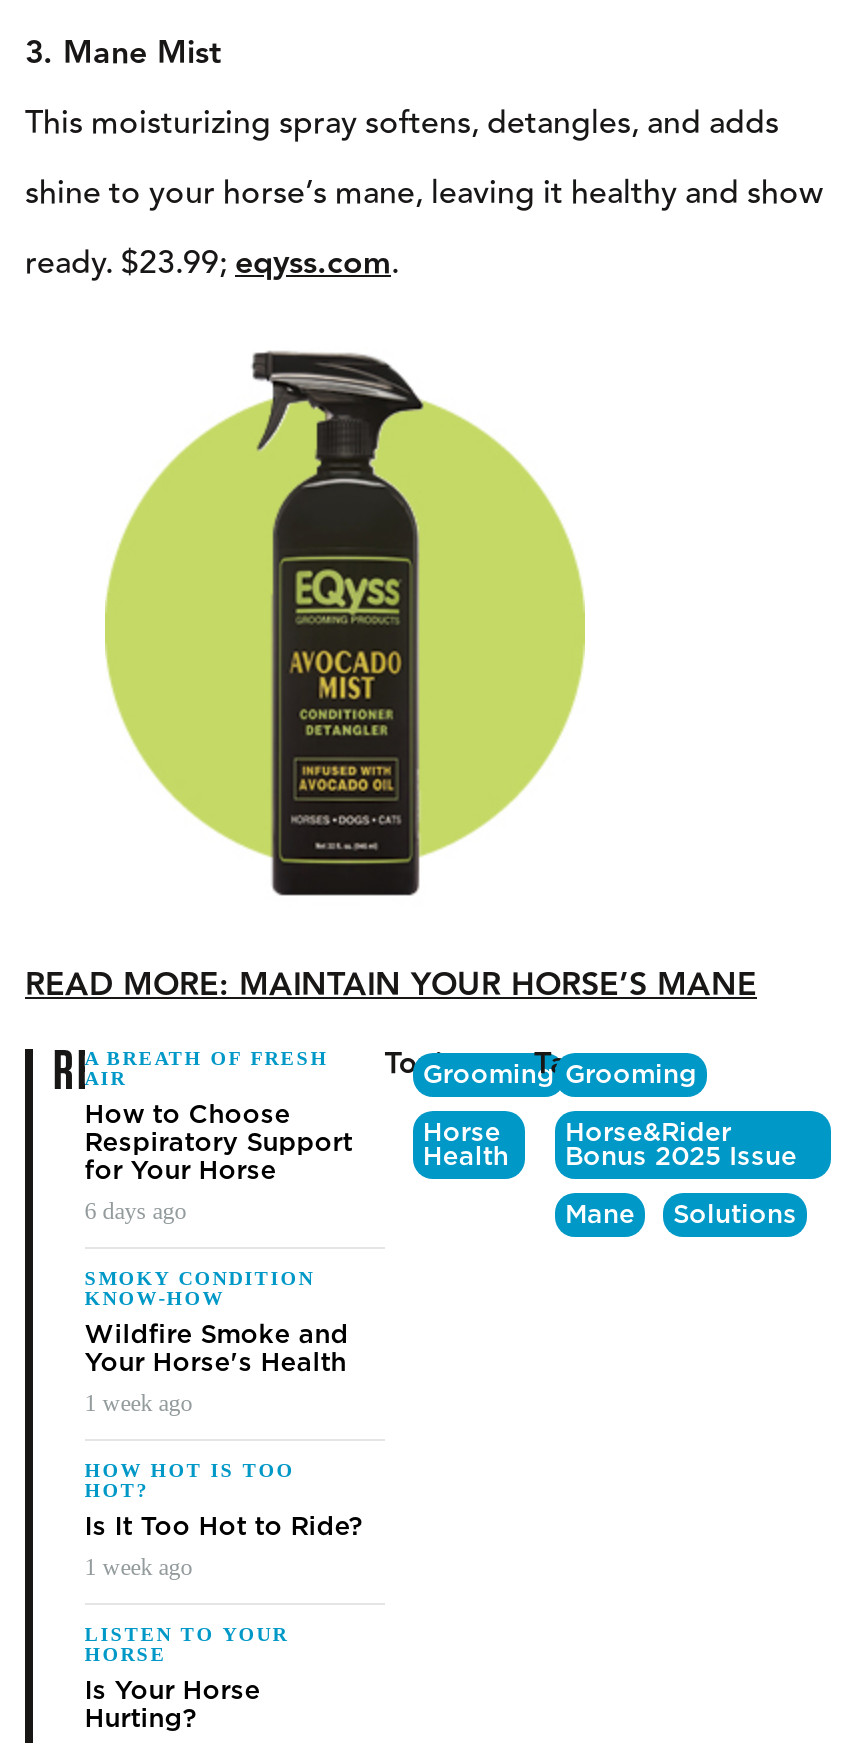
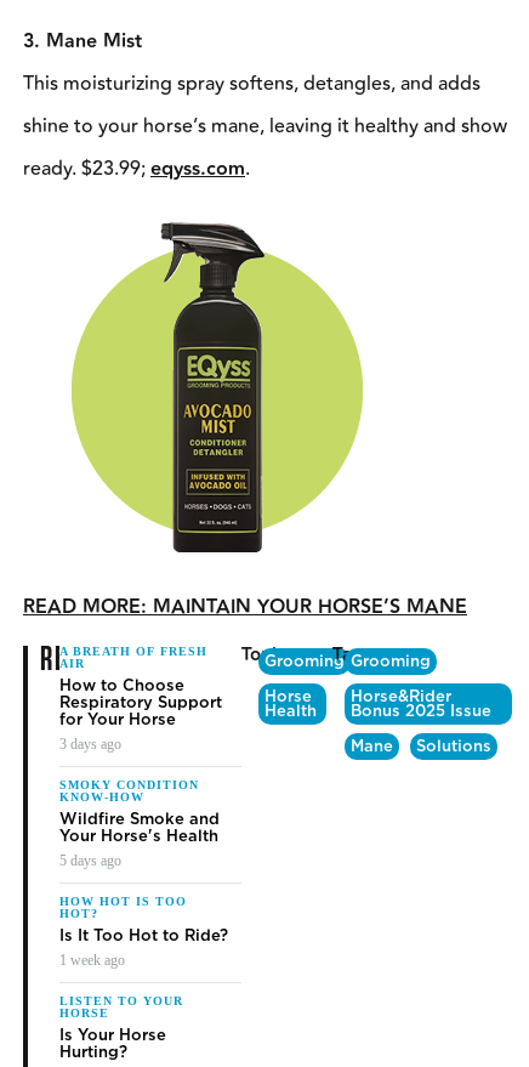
- 6 days ago
+ 3 days ago

- 1 week ago
+ 5 days ago
